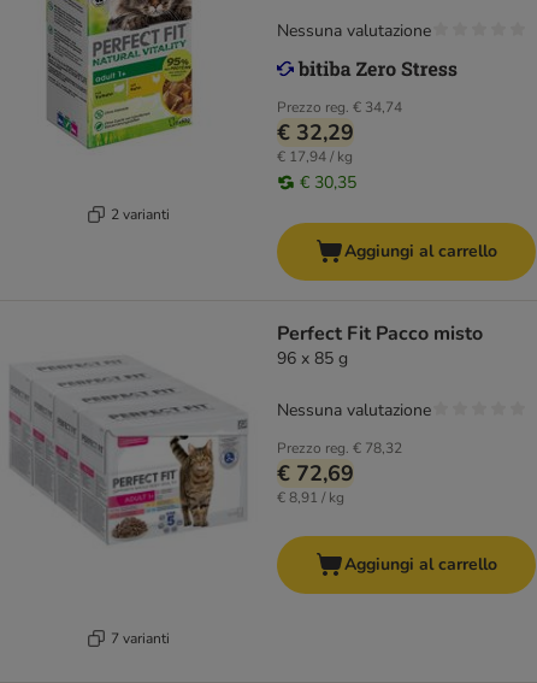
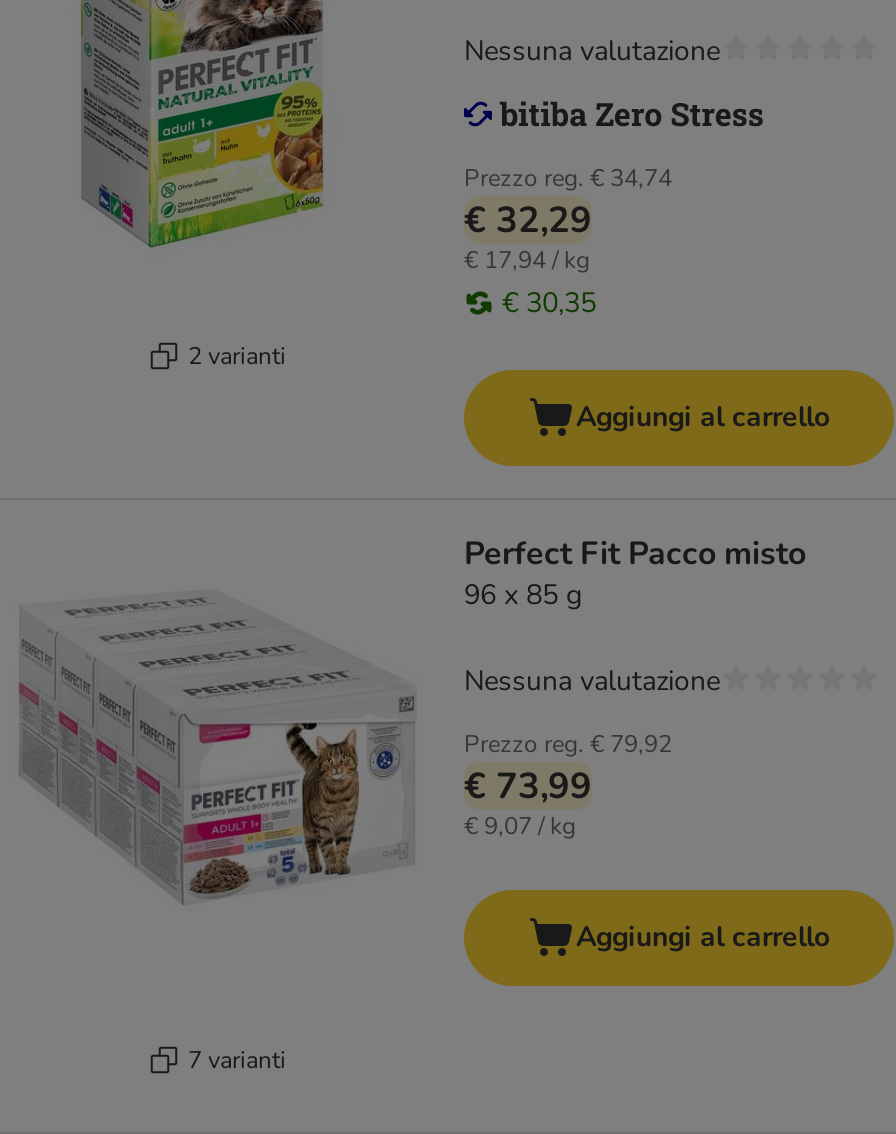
- Prezzo reg. € 78,32
+ Prezzo reg. € 79,92

- € 72,69
+ € 73,99

- € 8,91 / kg
+ € 9,07 / kg
